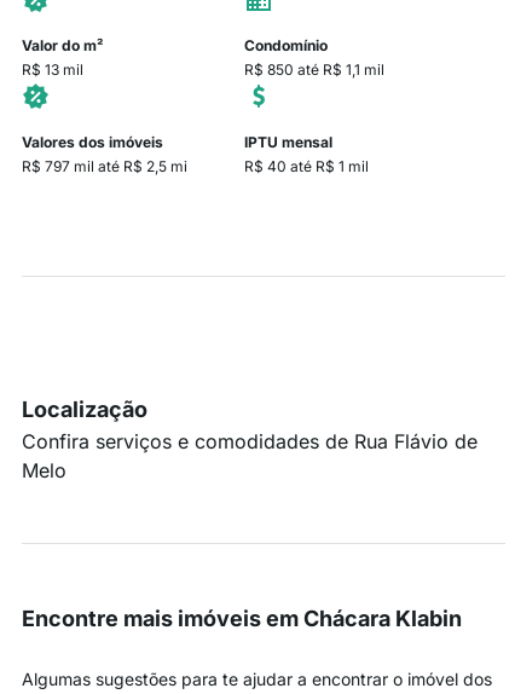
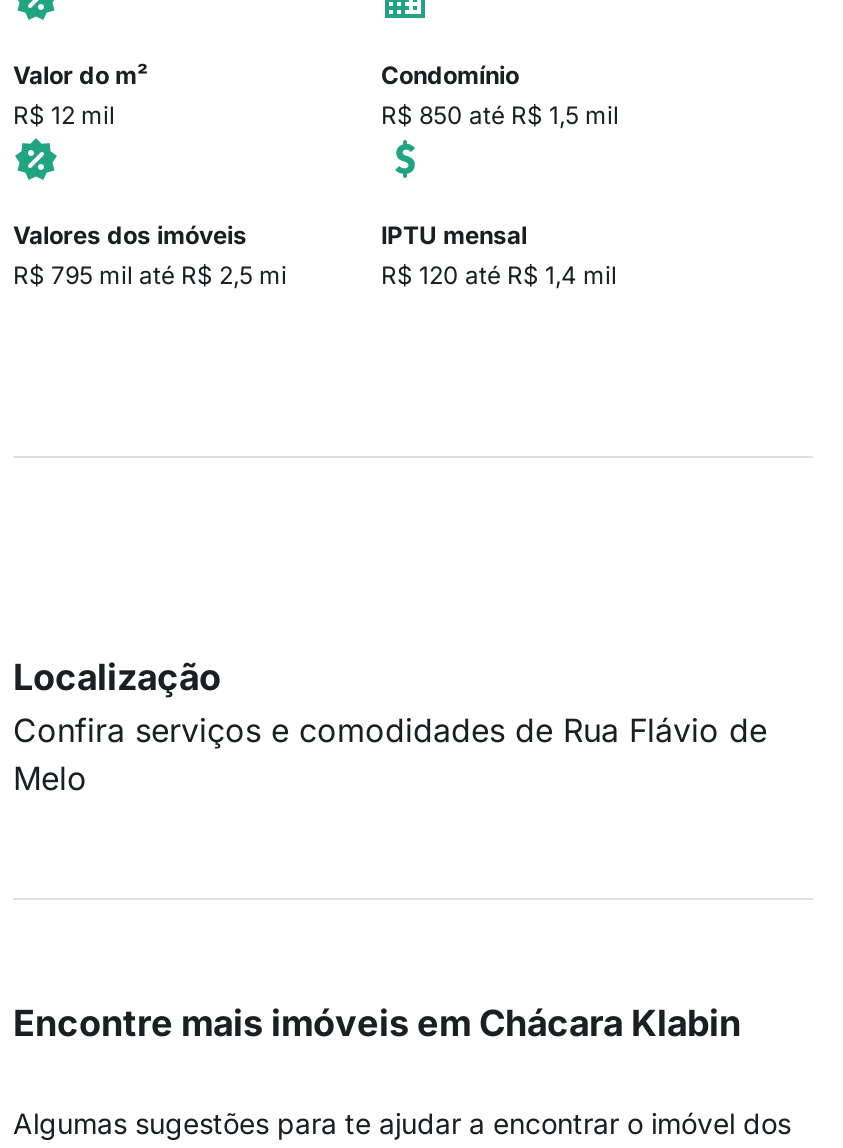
- R$ 13 mil
+ R$ 12 mil

- R$ 850 até R$ 1,1 mil
+ R$ 850 até R$ 1,5 mil

- R$ 797 mil até R$ 2,5 mi
+ R$ 795 mil até R$ 2,5 mi

- R$ 40 até R$ 1 mil
+ R$ 120 até R$ 1,4 mil
